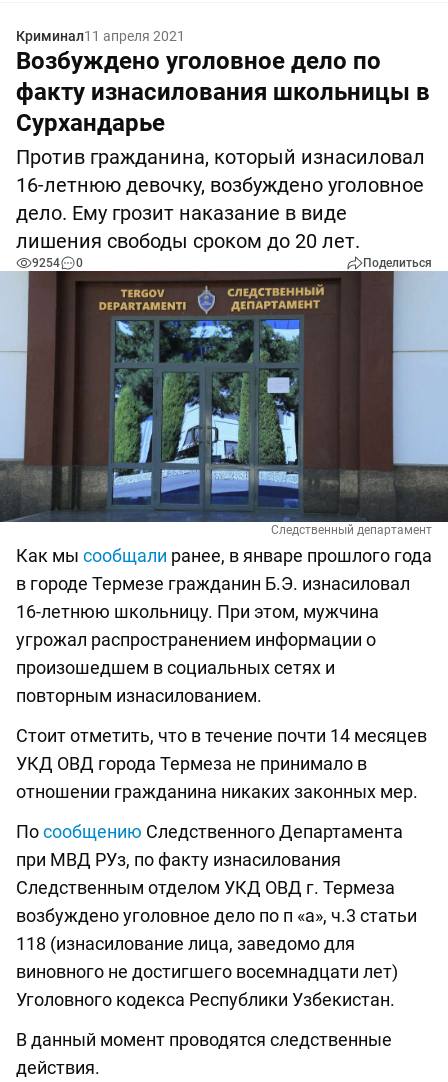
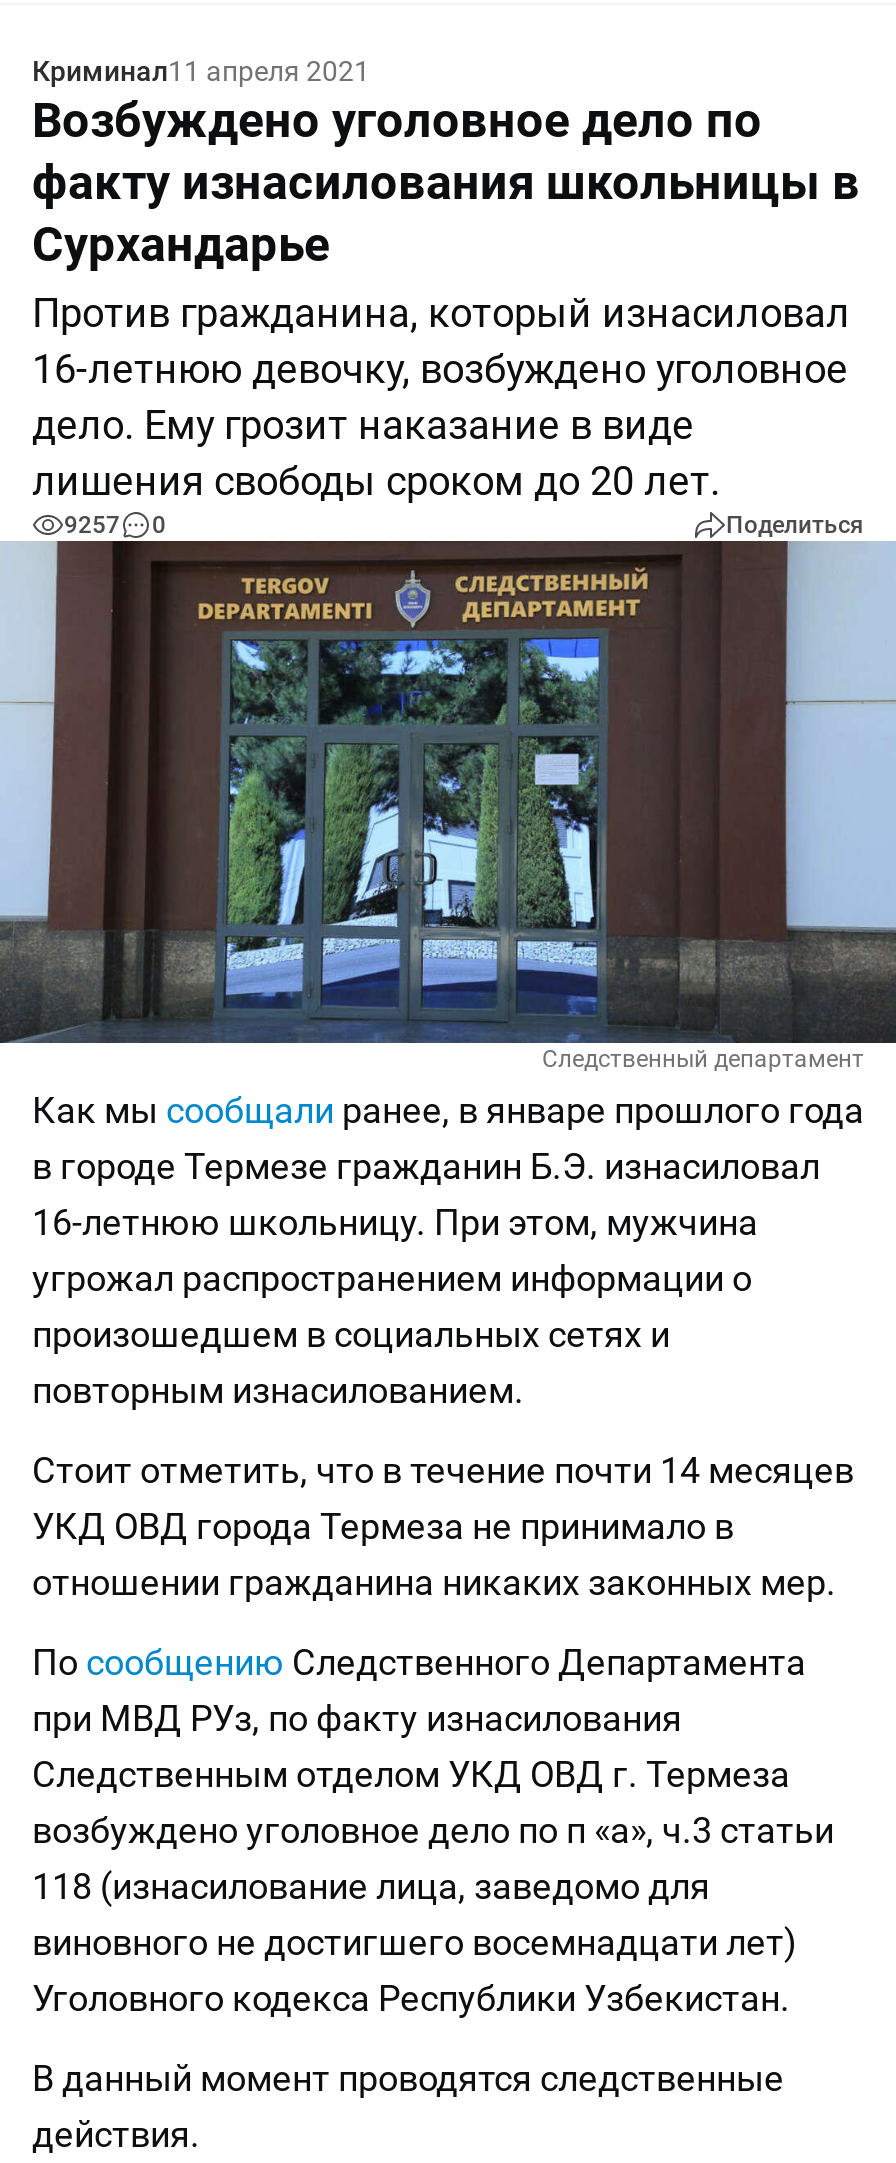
- 9254 0
+ 9257 0
